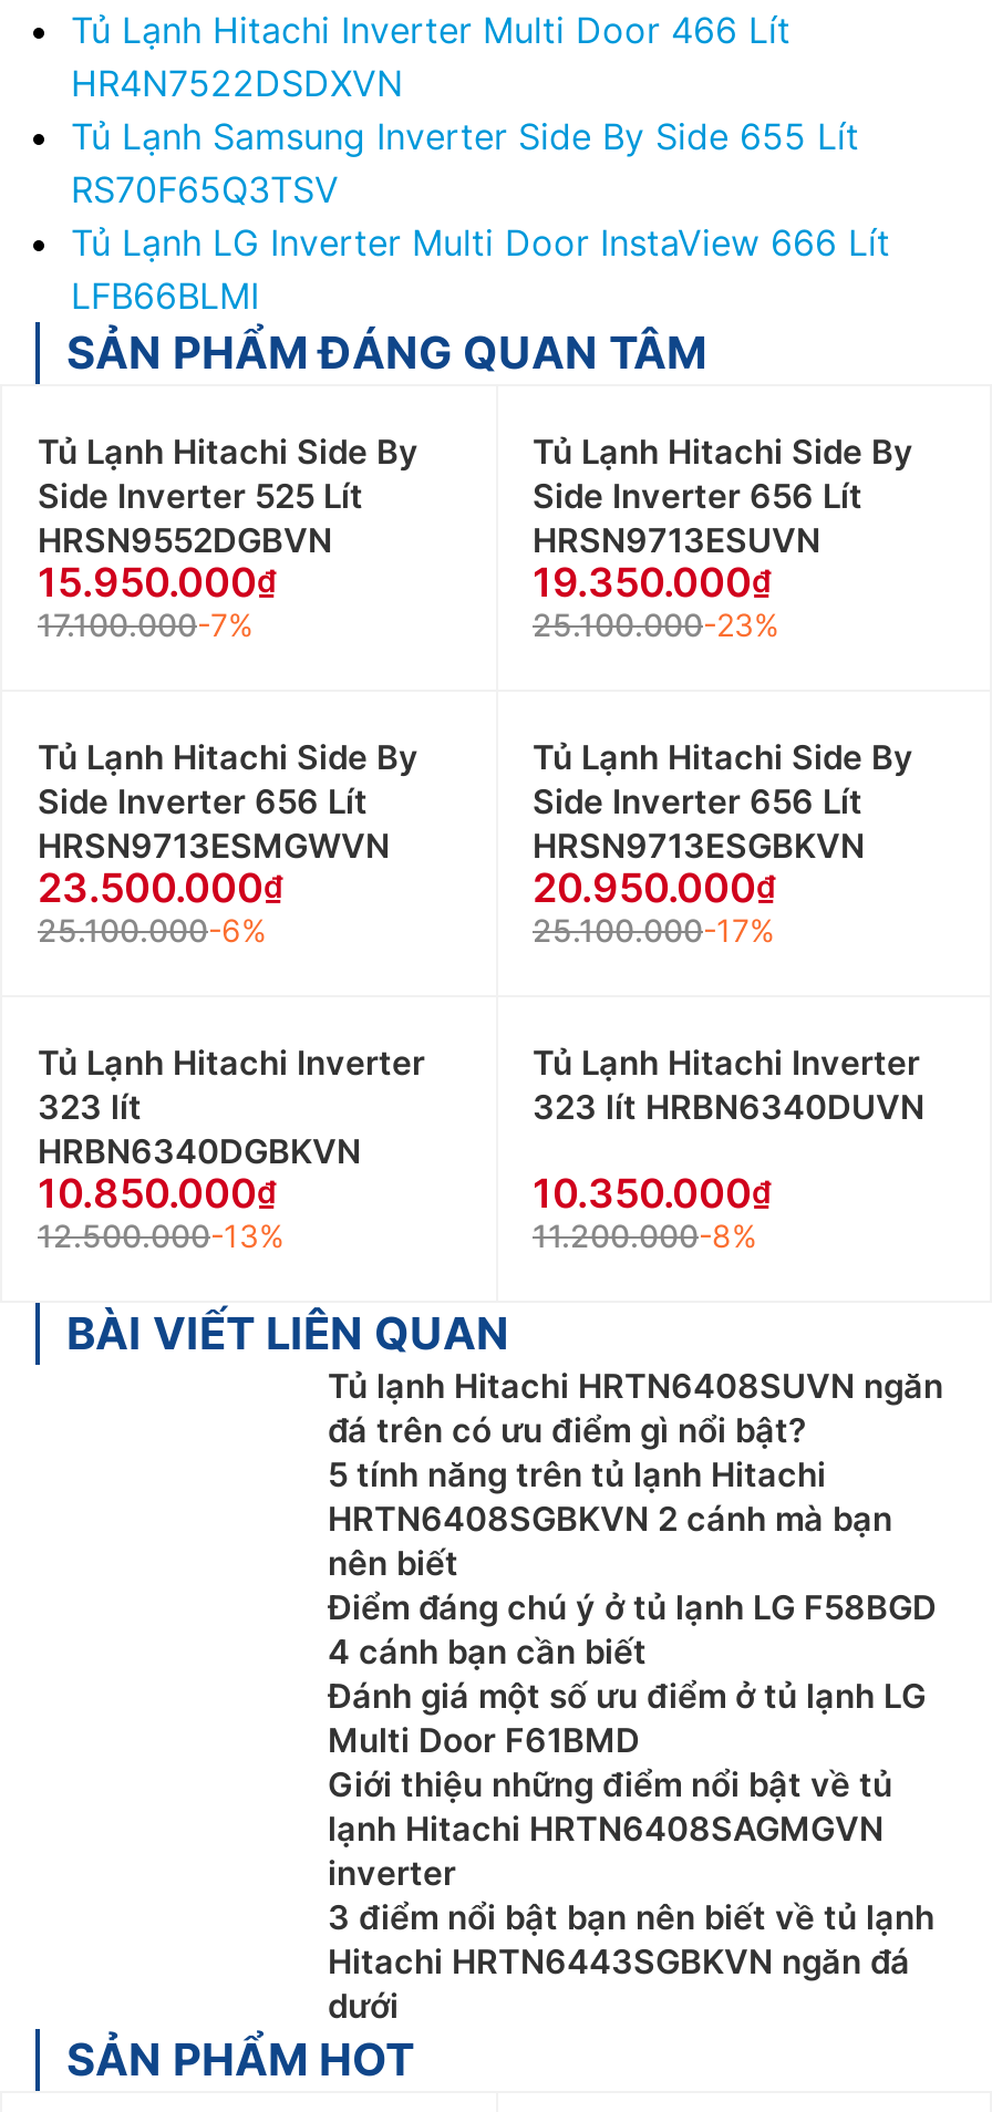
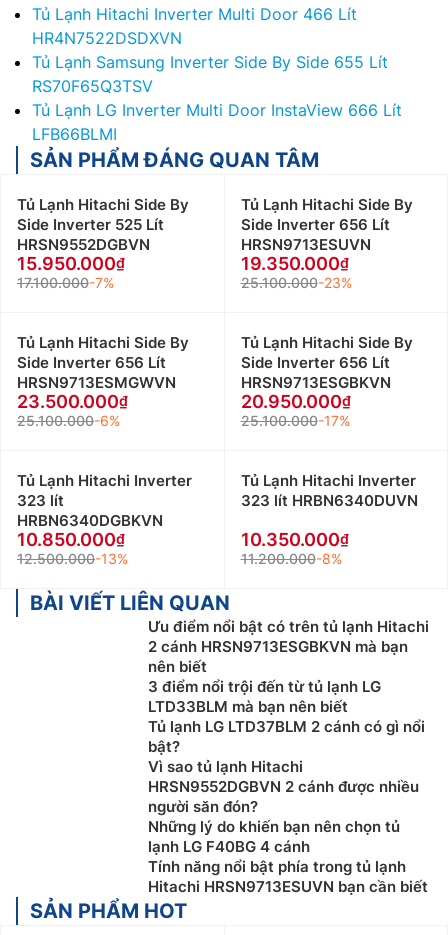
- Tủ lạnh Hitachi HRTN6408SUVN ngăn
- đá trên có ưu điểm gì nổi bật?
- 5 tính năng trên tủ lạnh Hitachi
- HRTN6408SGBKVN 2 cánh mà bạn
+ Ưu điểm nổi bật có trên tủ lạnh Hitachi
+ 2 cánh HRSN9713ESGBKVN mà bạn

moved up: nên biết

- Điểm đáng chú ý ở tủ lạnh LG F58BGD
- 4 cánh bạn cần biết
- Đánh giá một số ưu điểm ở tủ lạnh LG
- Multi Door F61BMD
- Giới thiệu những điểm nổi bật về tủ
- lạnh Hitachi HRTN6408SAGMGVN
- inverter
- 3 điểm nổi bật bạn nên biết về tủ lạnh
- Hitachi HRTN6443SGBKVN ngăn đá
- dưới
+ 3 điểm nổi trội đến từ tủ lạnh LG
+ LTD33BLM mà bạn nên biết
+ Tủ lạnh LG LTD37BLM 2 cánh có gì nổi
+ bật?
+ Vì sao tủ lạnh Hitachi
+ HRSN9552DGBVN 2 cánh được nhiều
+ người săn đón?
+ Những lý do khiến bạn nên chọn tủ
+ lạnh LG F40BG 4 cánh
+ Tính năng nổi bật phía trong tủ lạnh
+ Hitachi HRSN9713ESUVN bạn cần biết
